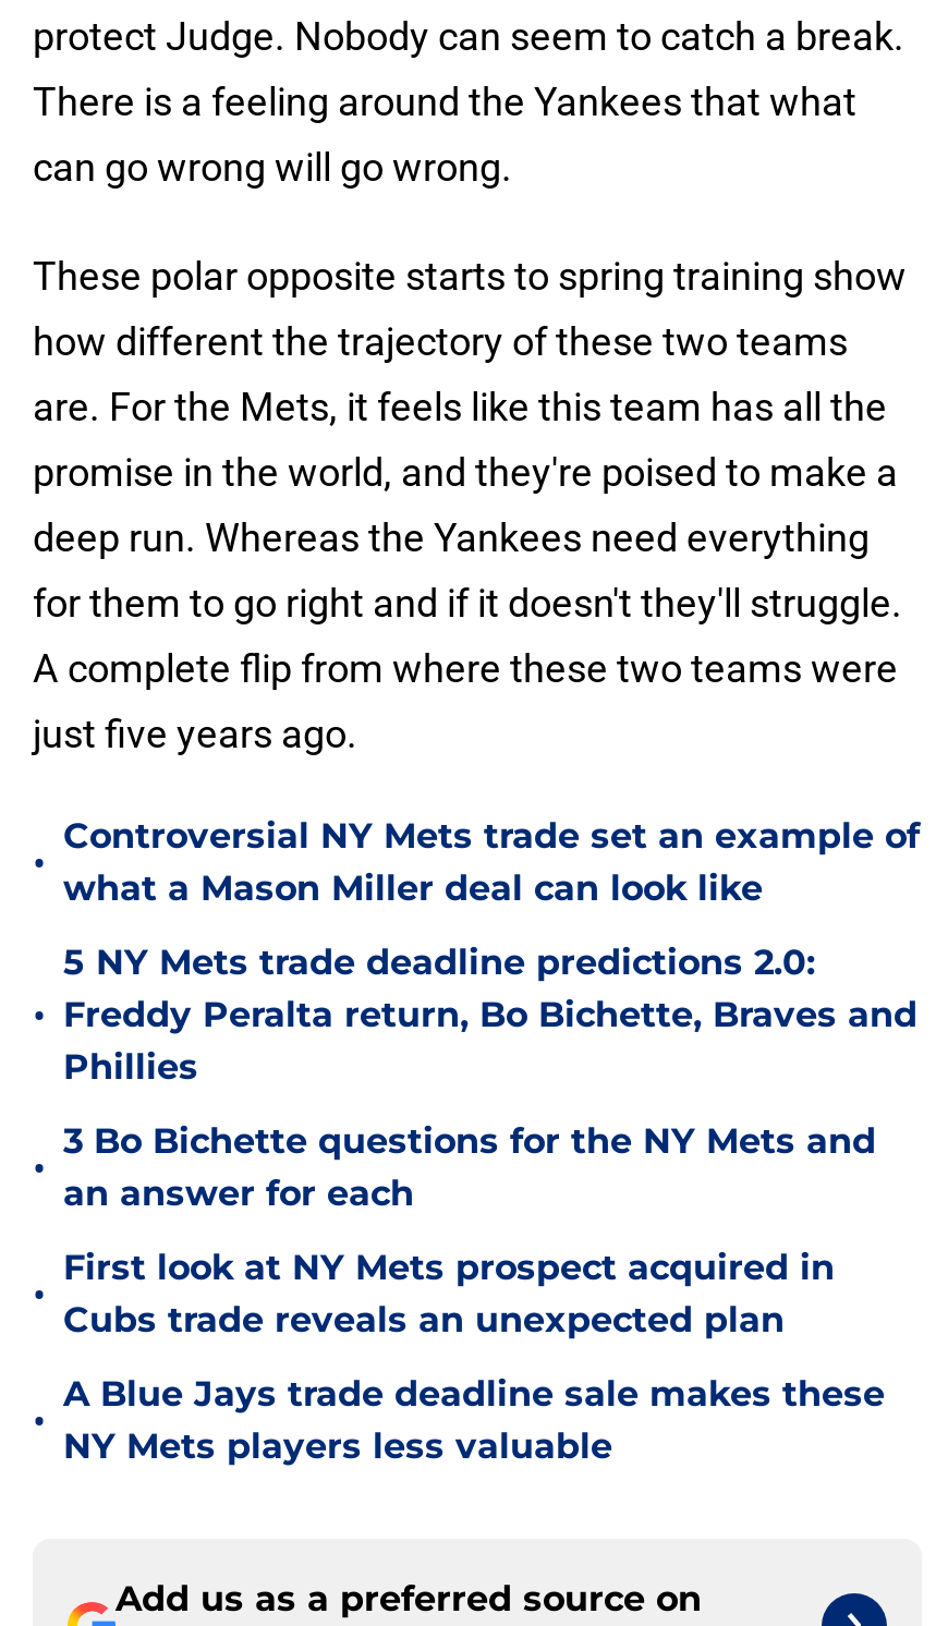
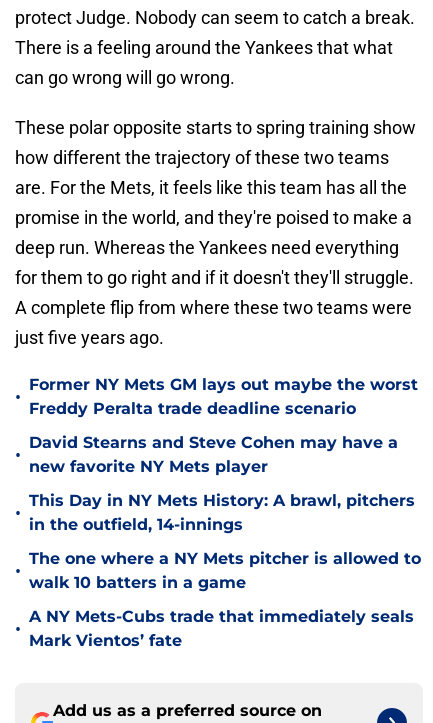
- Controversial NY Mets trade set an example of
- what a Mason Miller deal can look like
+ Former NY Mets GM lays out maybe the worst
+ Freddy Peralta trade deadline scenario

- 5 NY Mets trade deadline predictions 2.0:
- Freddy Peralta return, Bo Bichette, Braves and
- Phillies
+ David Stearns and Steve Cohen may have a
+ new favorite NY Mets player

- 3 Bo Bichette questions for the NY Mets and
- an answer for each
+ This Day in NY Mets History: A brawl, pitchers
+ in the outfield, 14-innings

- First look at NY Mets prospect acquired in
- Cubs trade reveals an unexpected plan
+ The one where a NY Mets pitcher is allowed to
+ walk 10 batters in a game

- A Blue Jays trade deadline sale makes these
- NY Mets players less valuable
+ A NY Mets-Cubs trade that immediately seals
+ Mark Vientos’ fate
